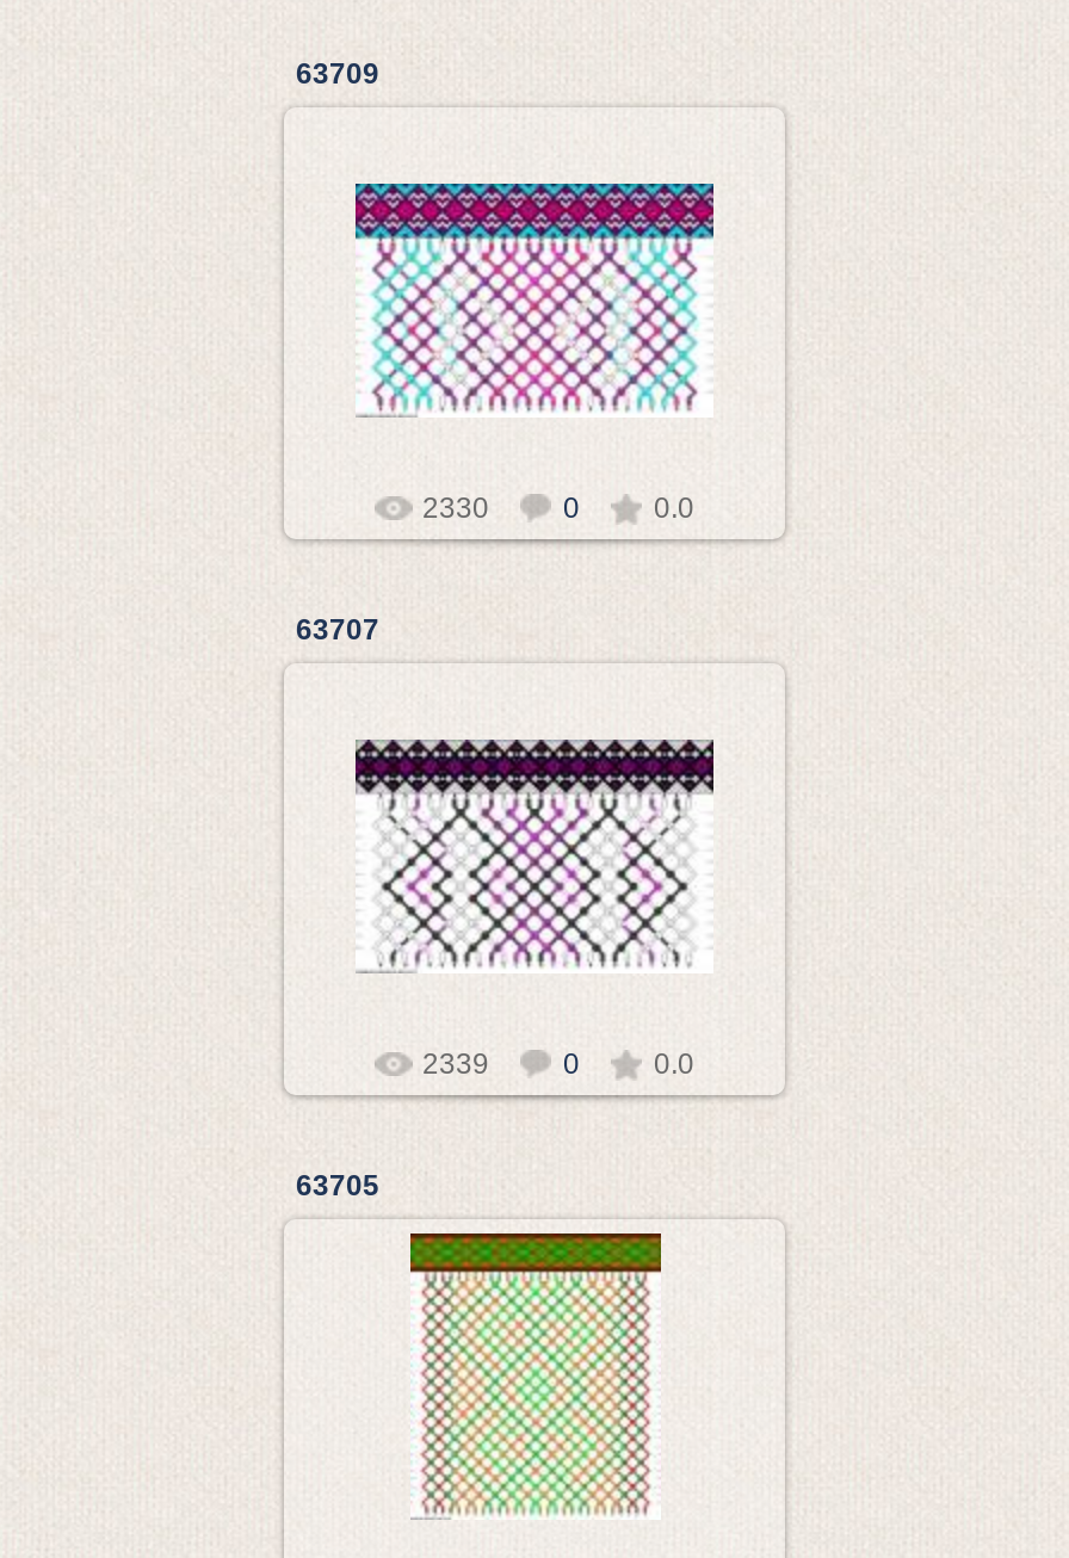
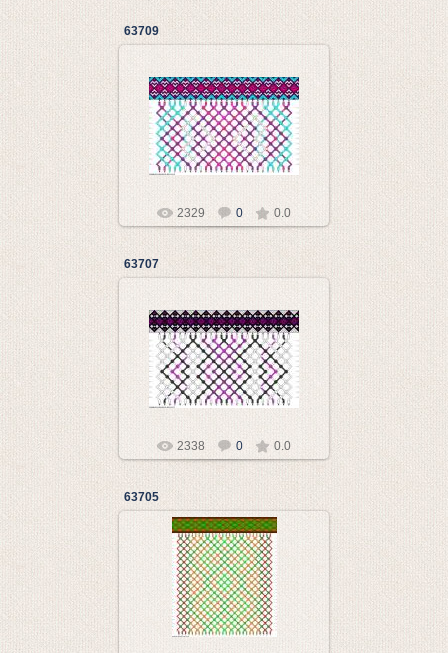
- 2330
+ 2329

- 2339
+ 2338
